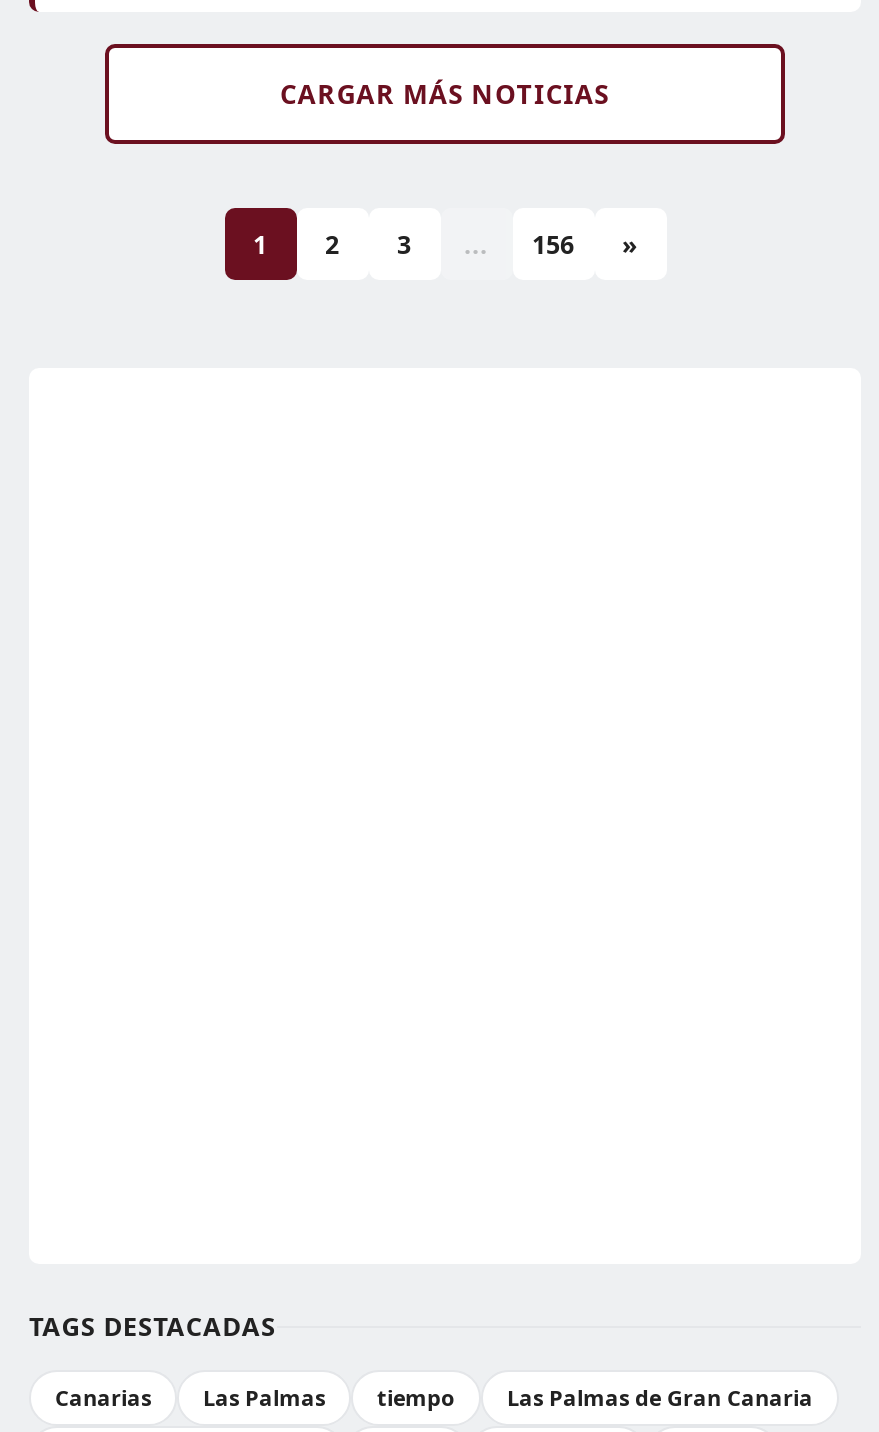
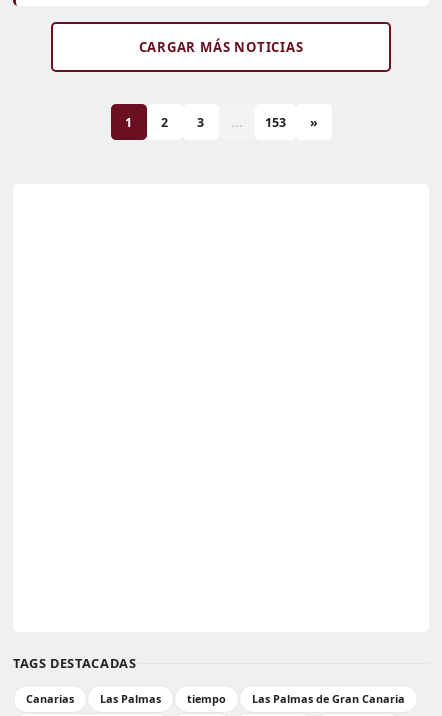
- 156
+ 153
